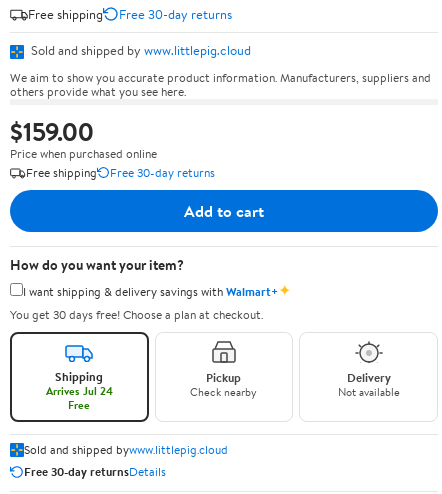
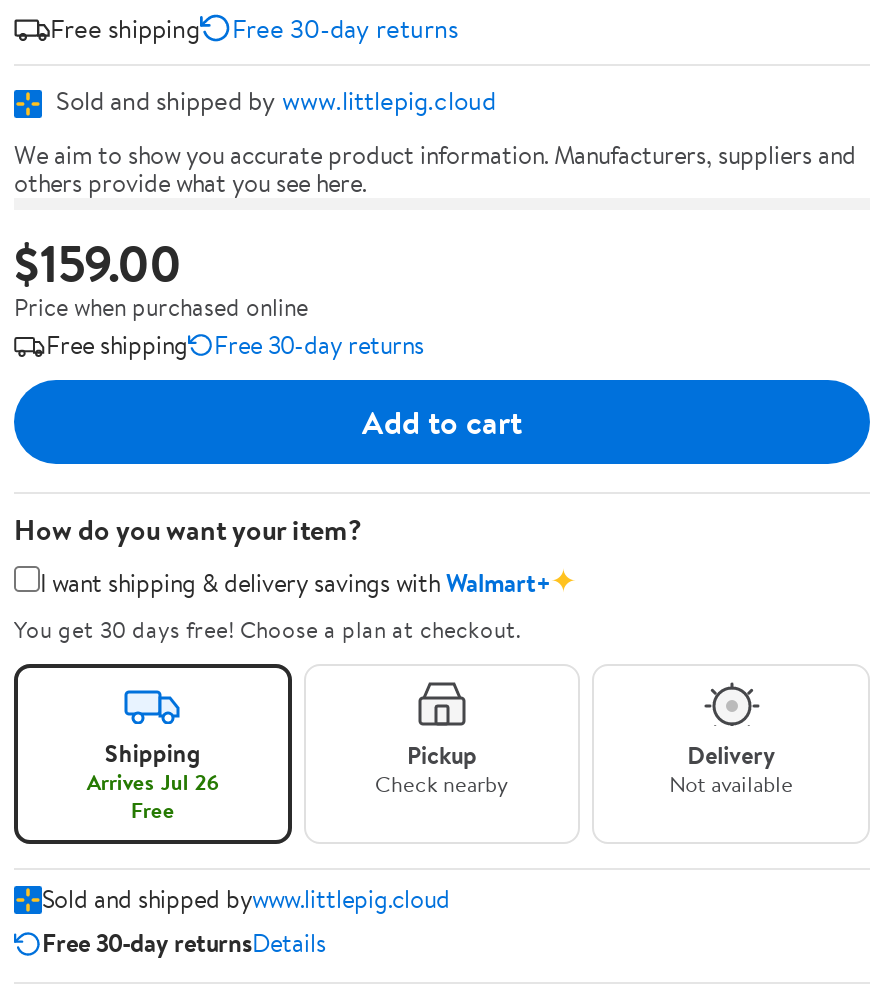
- Arrives Jul 24
+ Arrives Jul 26
